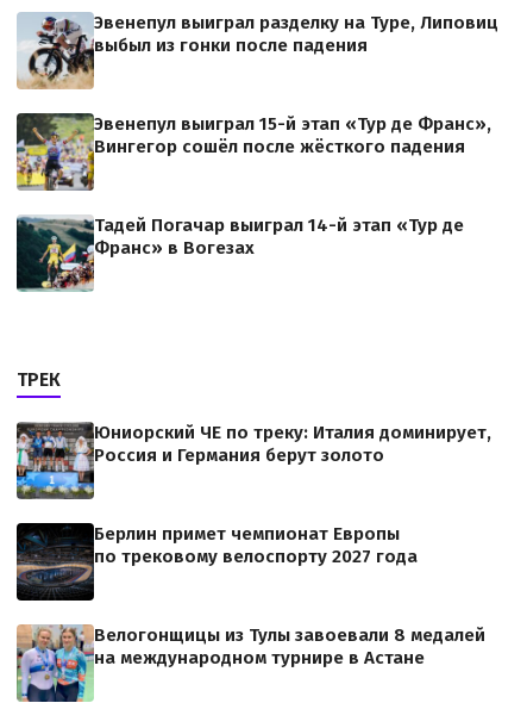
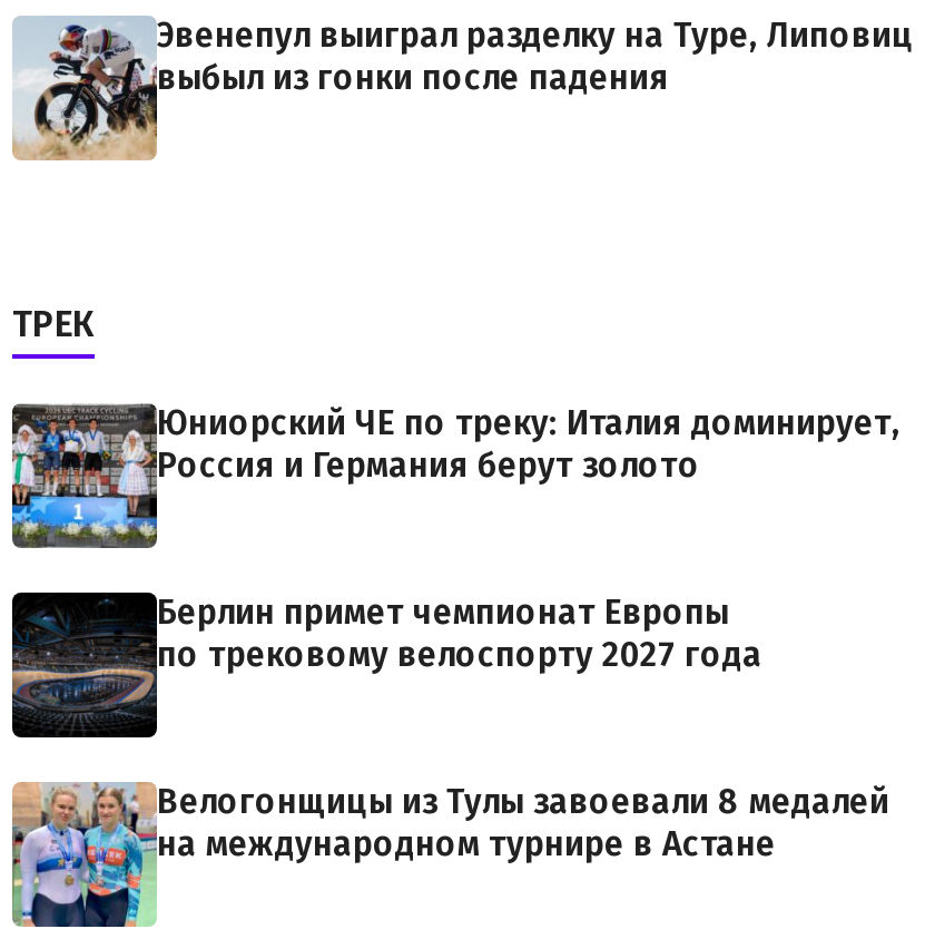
- [image]
- Эвенепул выиграл 15-й этап «Тур де Франс»,
- Вингегор сошёл после жёсткого падения

- [image]
- Тадей Погачар выиграл 14-й этап «Тур де
- Франс» в Вогезах
